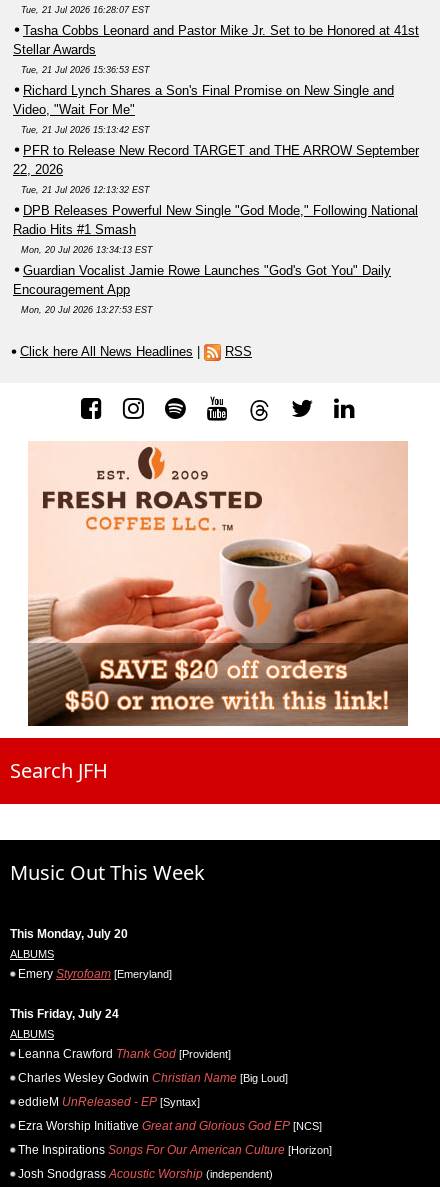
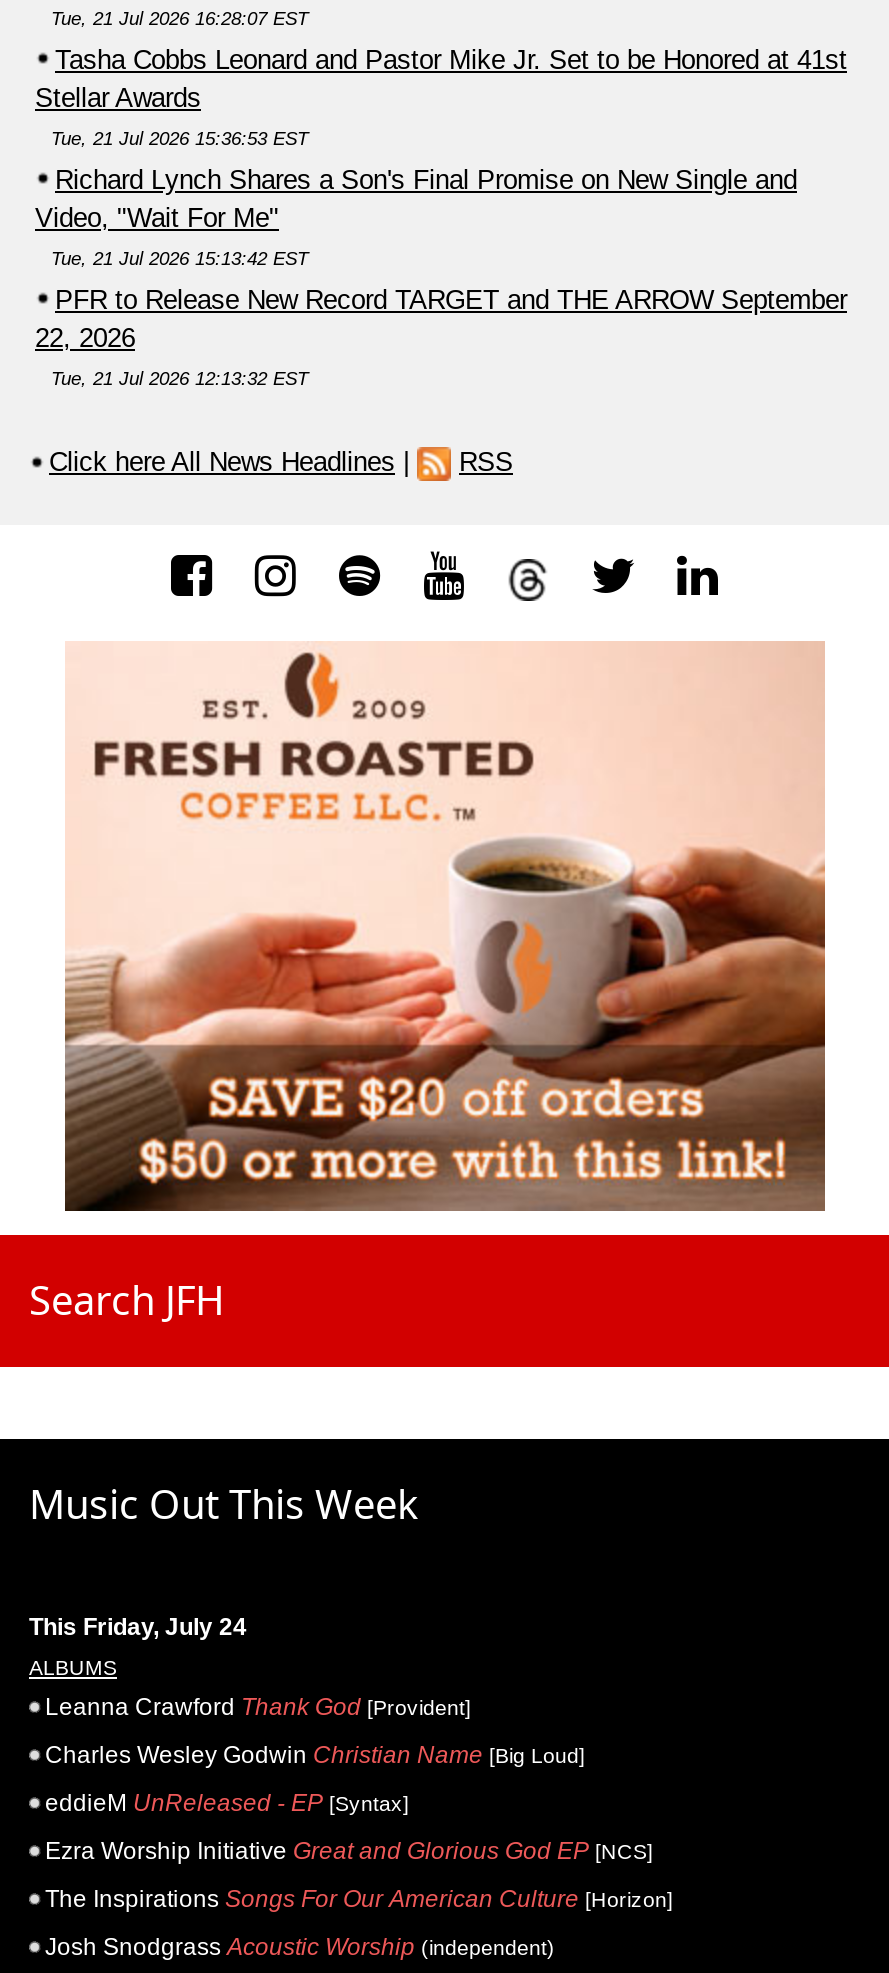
- DPB Releases Powerful New Single "God Mode," Following National
- Radio Hits #1 Smash
- Mon, 20 Jul 2026 13:34:13 EST
- Guardian Vocalist Jamie Rowe Launches "God's Got You" Daily
- Encouragement App
- Mon, 20 Jul 2026 13:27:53 EST

- This Monday, July 20
- ALBUMS
- Emery Styrofoam [Emeryland]
